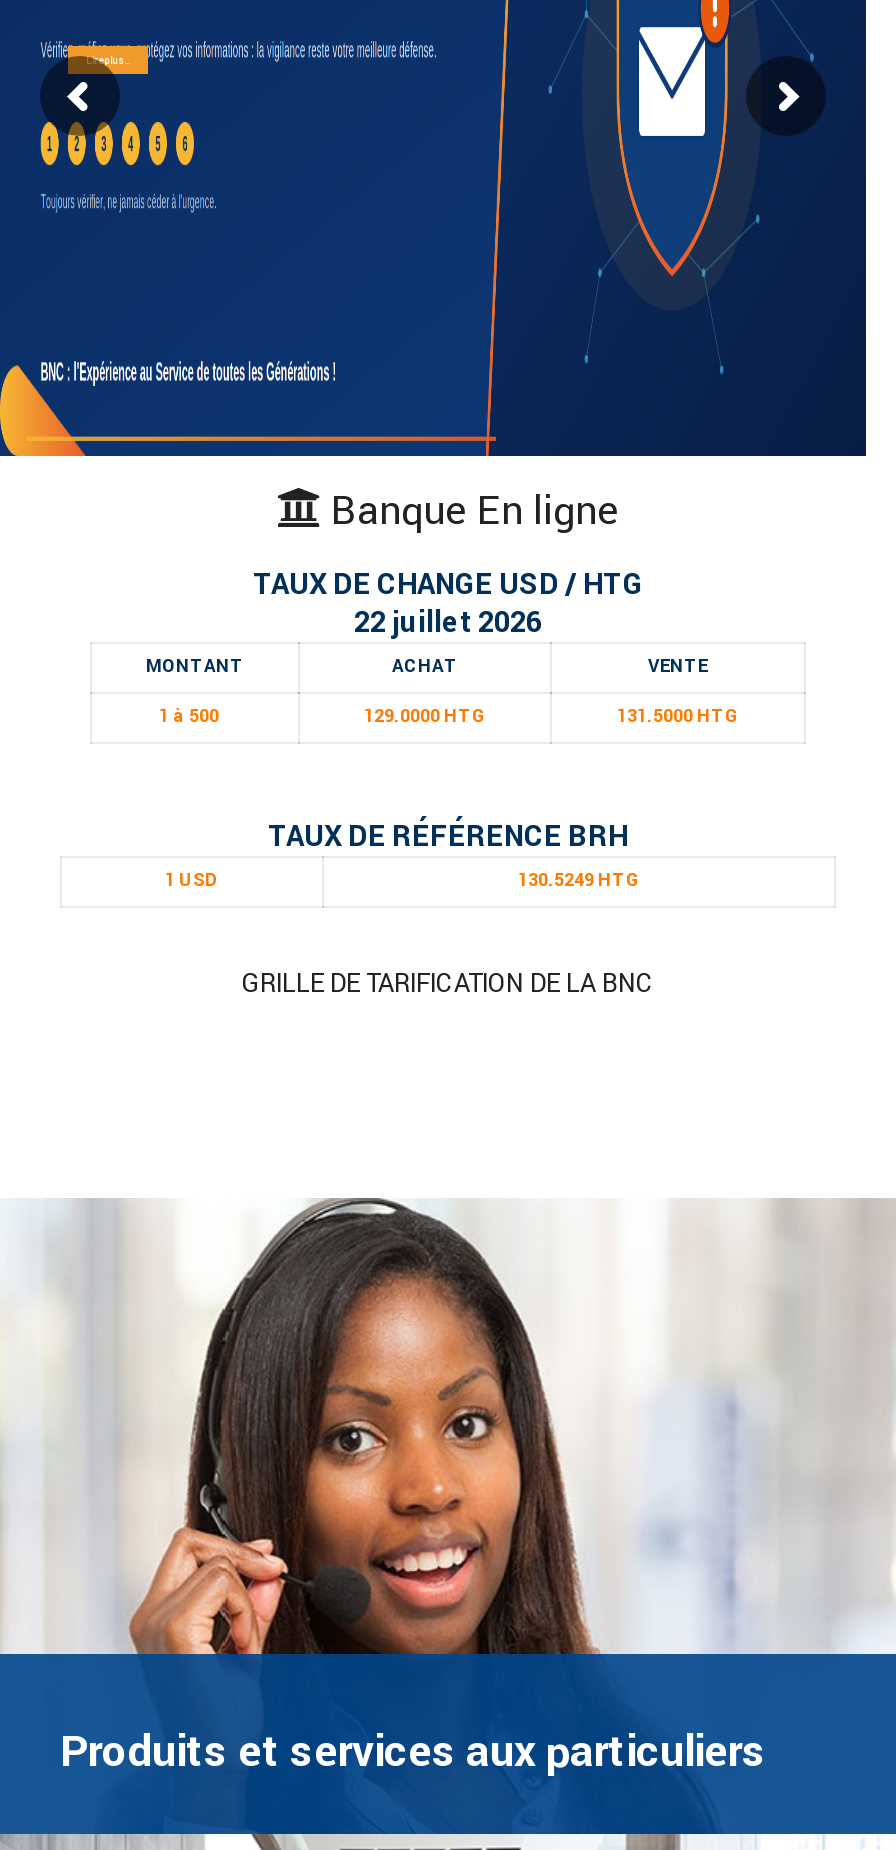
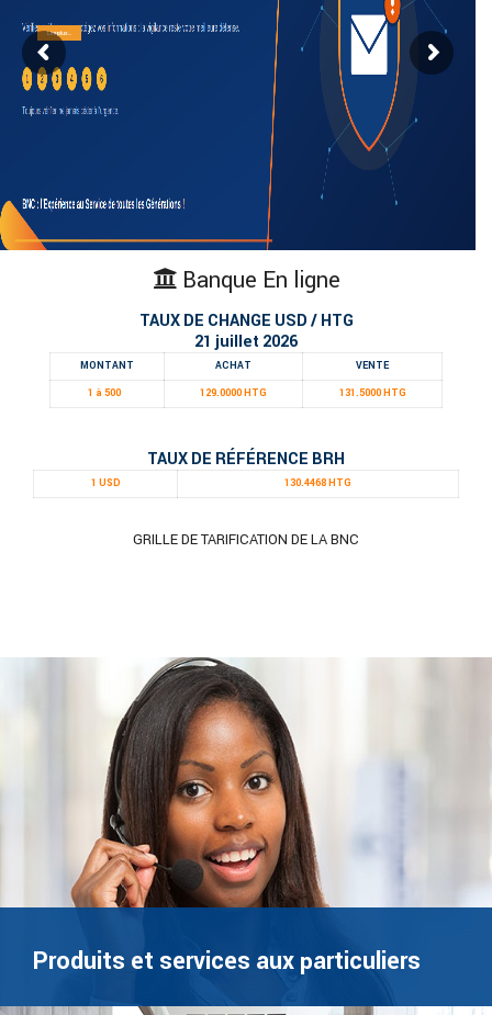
- 22 juillet 2026
+ 21 juillet 2026

- 130.5249 HTG
+ 130.4468 HTG
